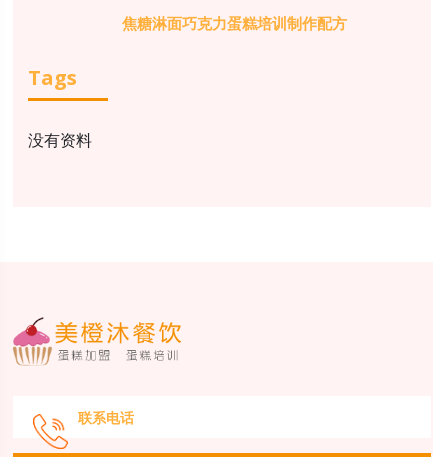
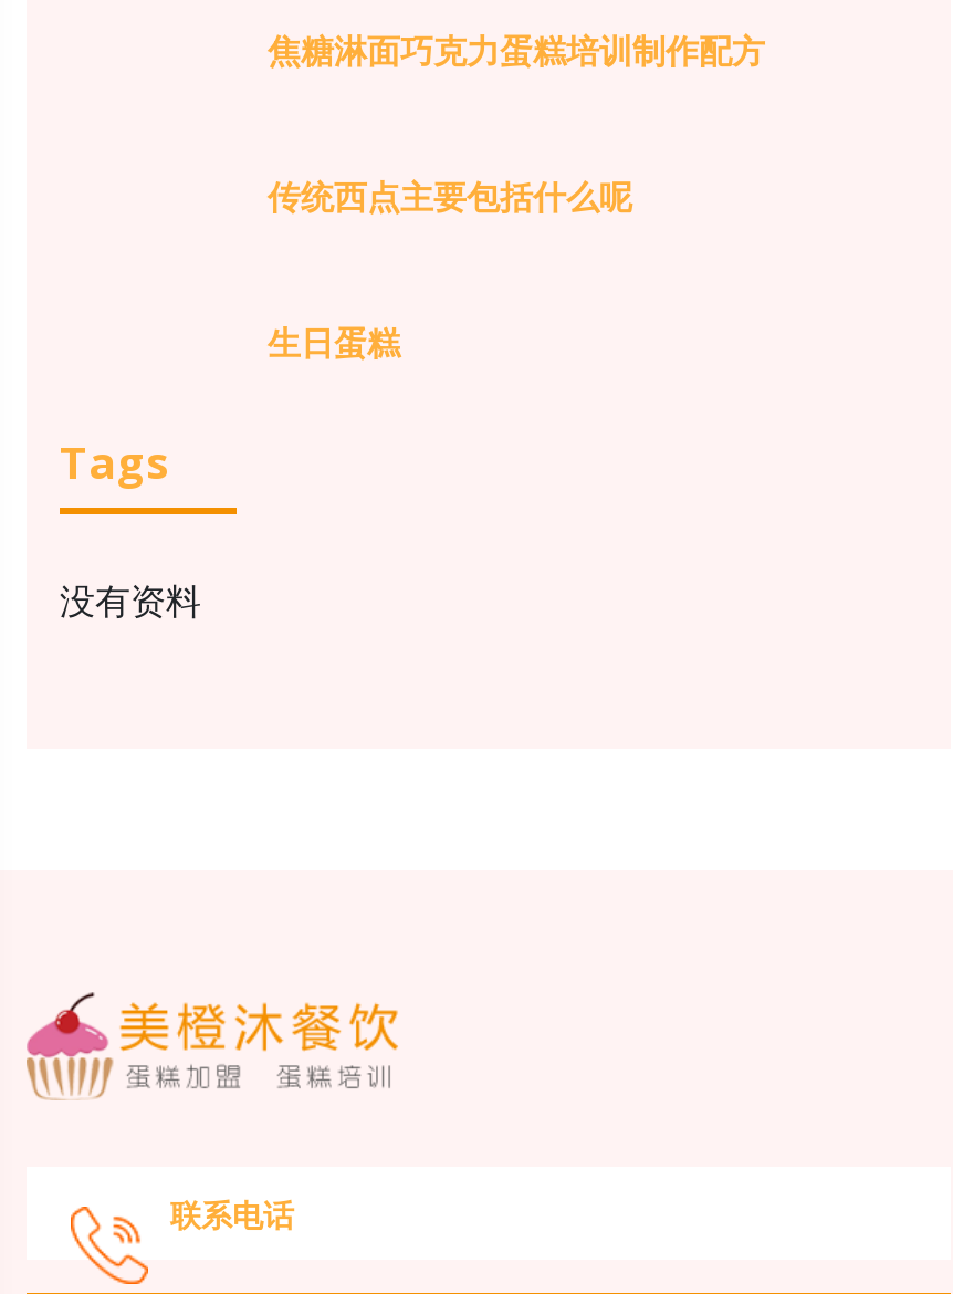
+ 传统西点主要包括什么呢
+ 生日蛋糕
